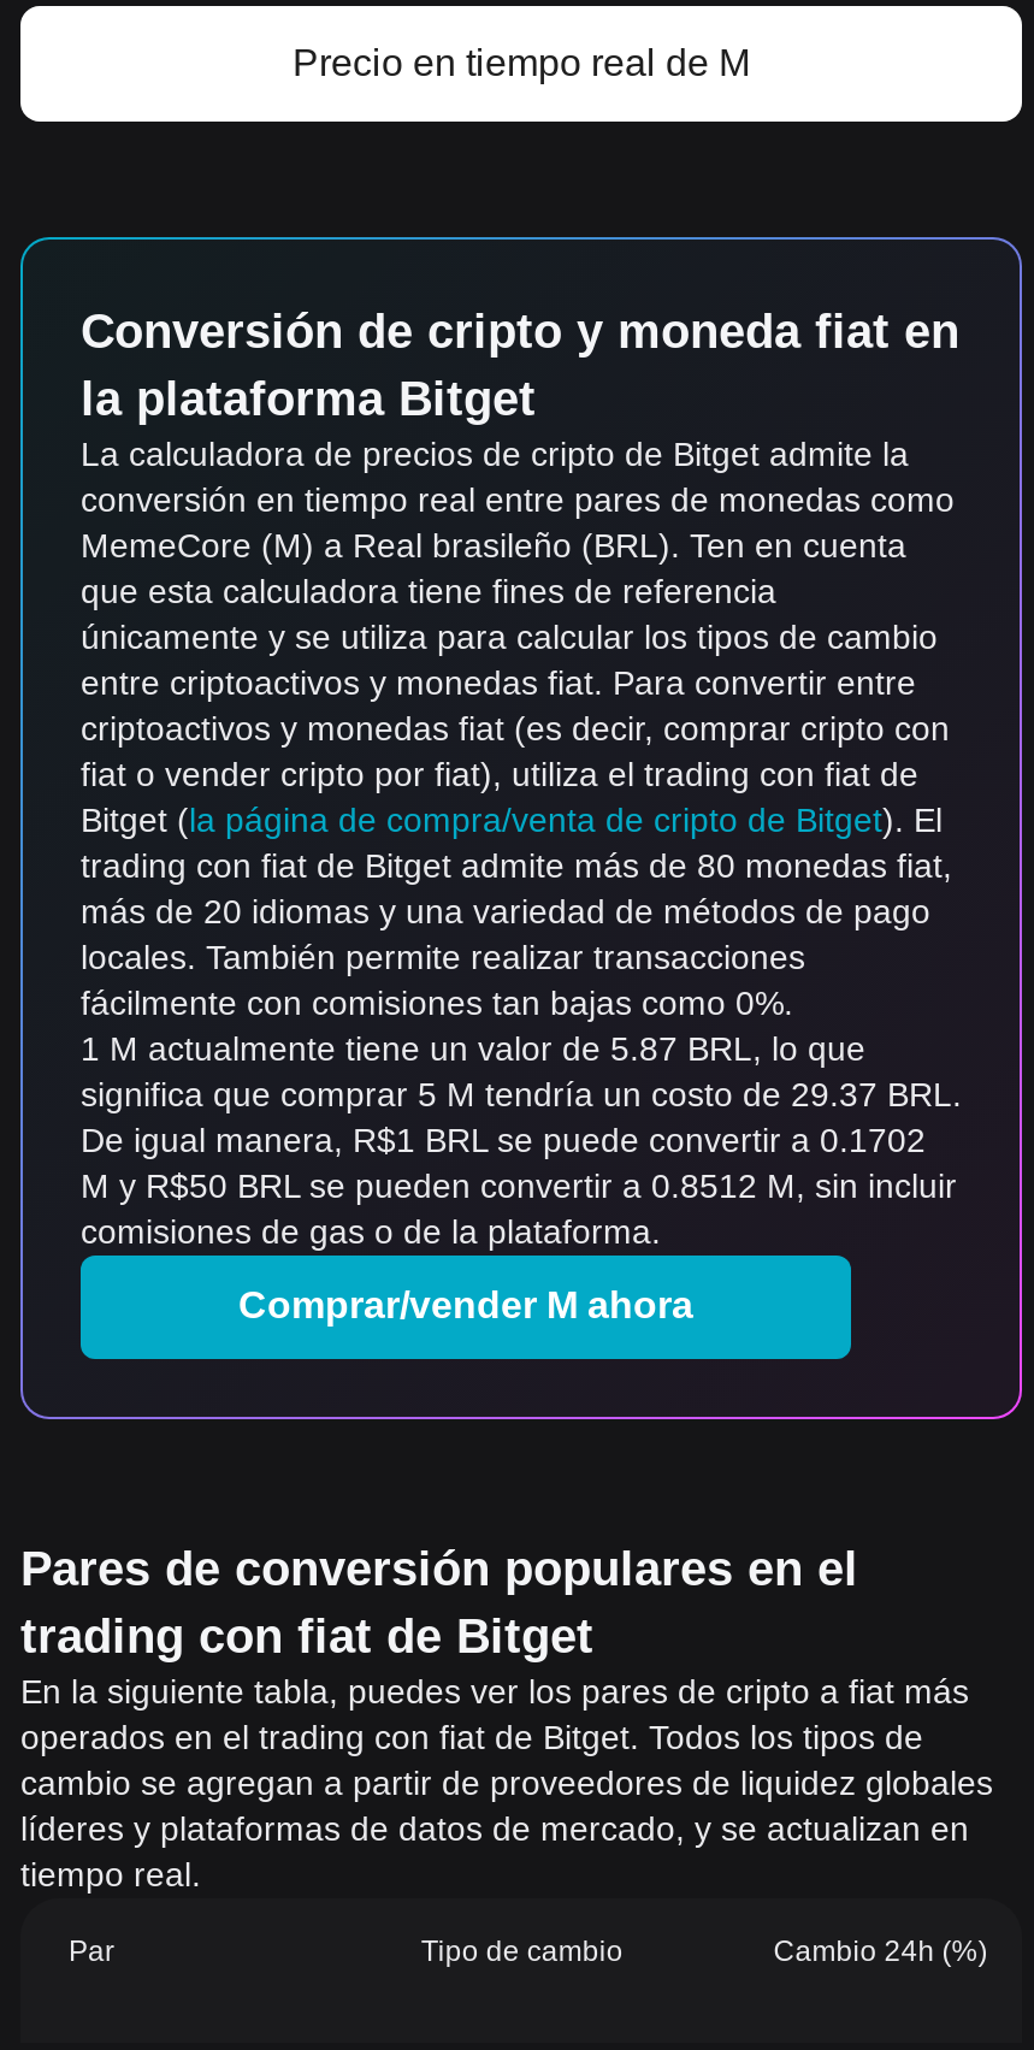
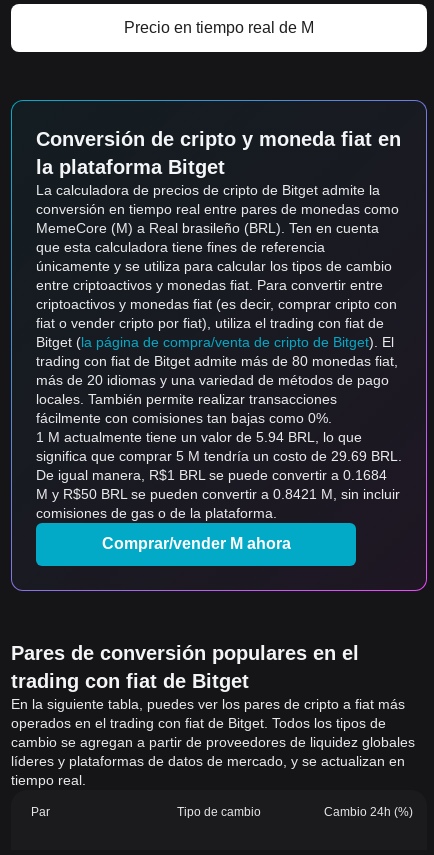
- 1 M actualmente tiene un valor de 5.87 BRL, lo que
+ 1 M actualmente tiene un valor de 5.94 BRL, lo que

- significa que comprar 5 M tendría un costo de 29.37 BRL.
+ significa que comprar 5 M tendría un costo de 29.69 BRL.

- De igual manera, R$1 BRL se puede convertir a 0.1702
+ De igual manera, R$1 BRL se puede convertir a 0.1684

- M y R$50 BRL se pueden convertir a 0.8512 M, sin incluir
+ M y R$50 BRL se pueden convertir a 0.8421 M, sin incluir
